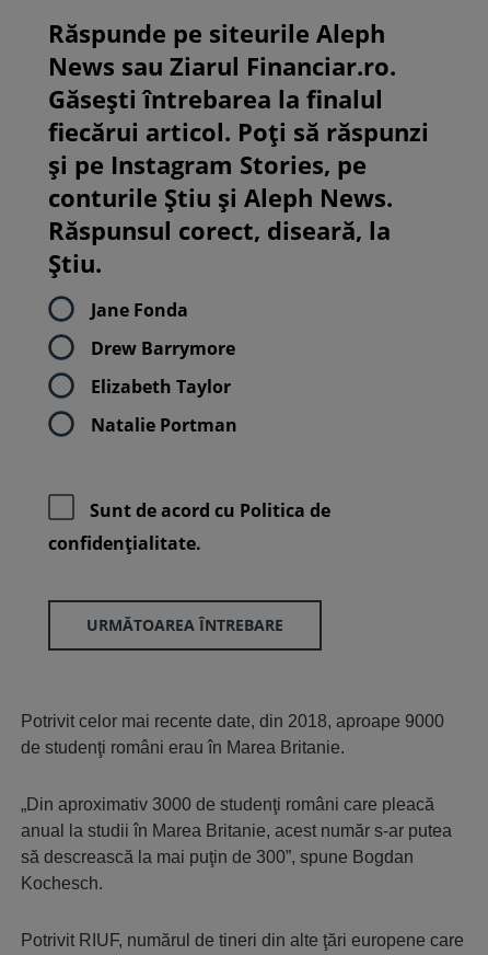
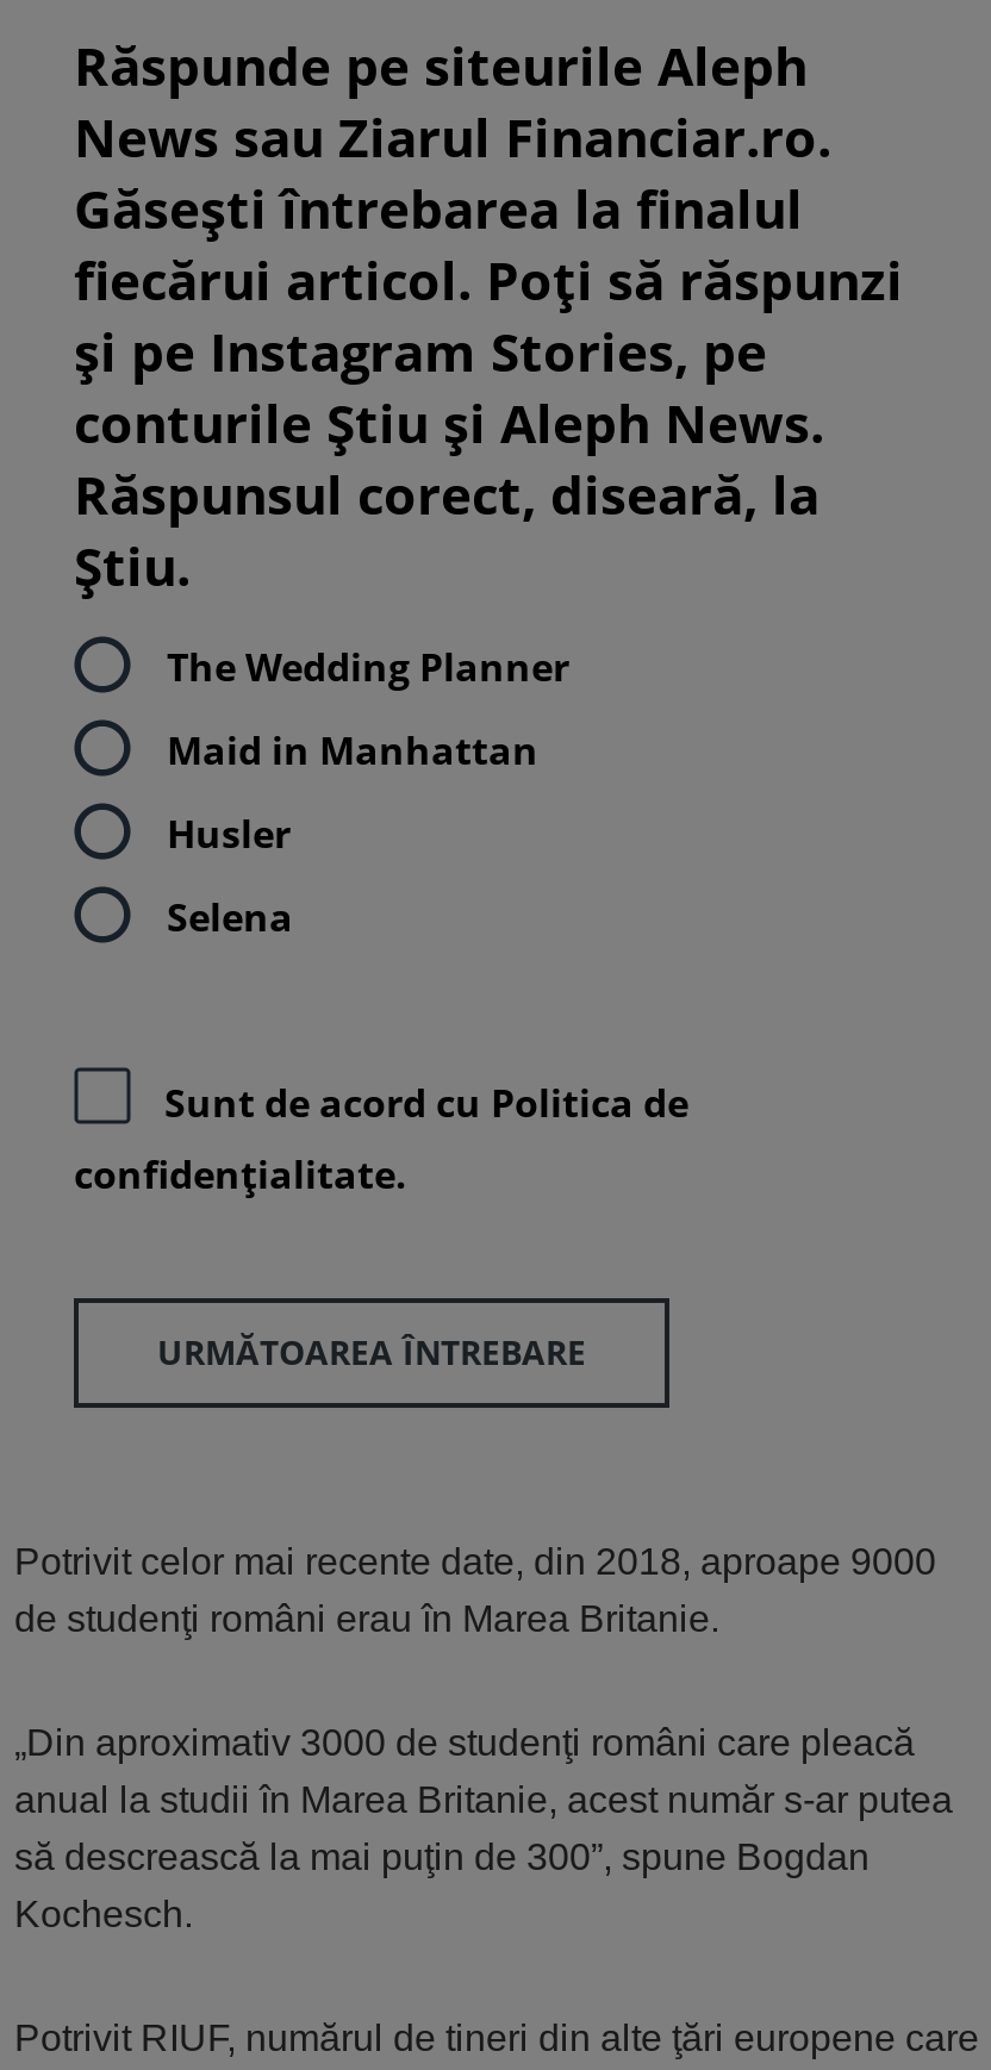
- Jane Fonda
+ The Wedding Planner

- Drew Barrymore
+ Maid in Manhattan

- Elizabeth Taylor
+ Husler

- Natalie Portman
+ Selena
